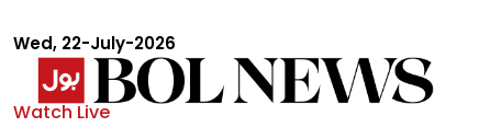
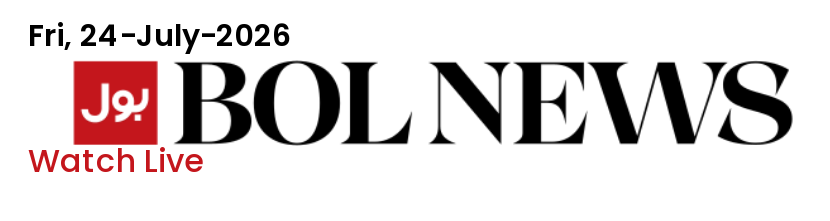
- Wed, 22-July-2026
+ Fri, 24-July-2026
